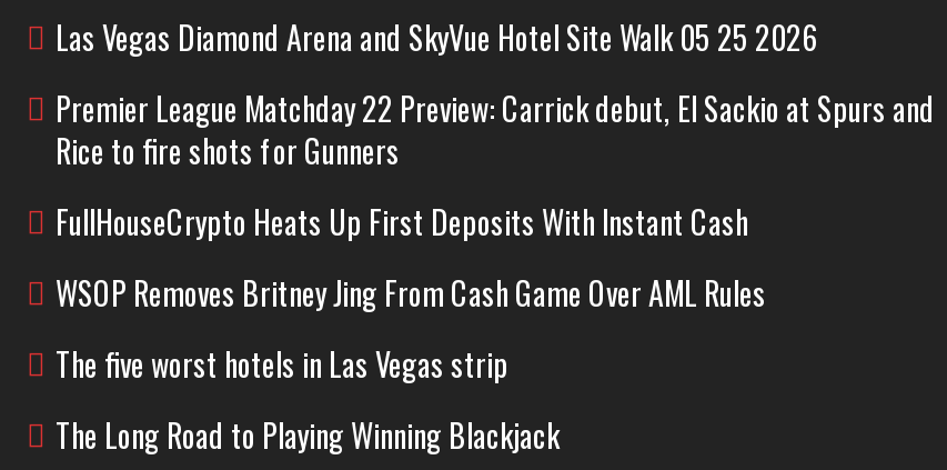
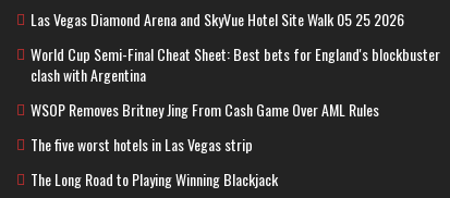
- Premier League Matchday 22 Preview: Carrick debut, El Sackio at Spurs and
- Rice to fire shots for Gunners
- FullHouseCrypto Heats Up First Deposits With Instant Cash
+ World Cup Semi-Final Cheat Sheet: Best bets for England's blockbuster
+ clash with Argentina
